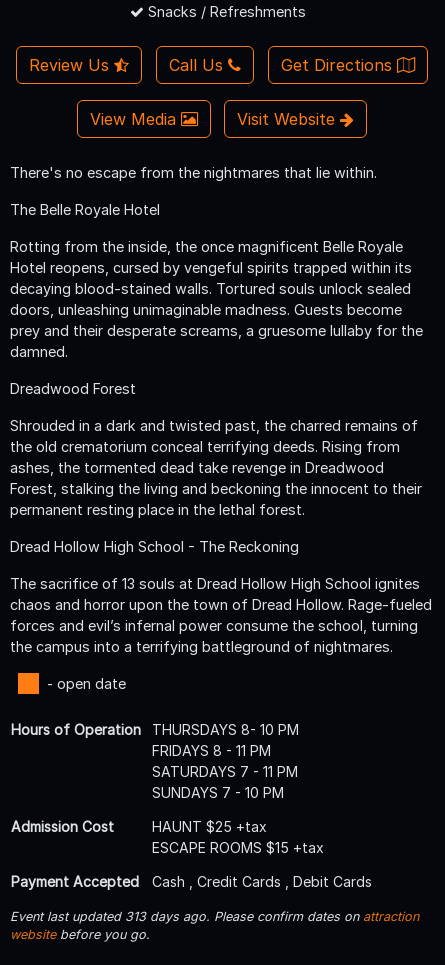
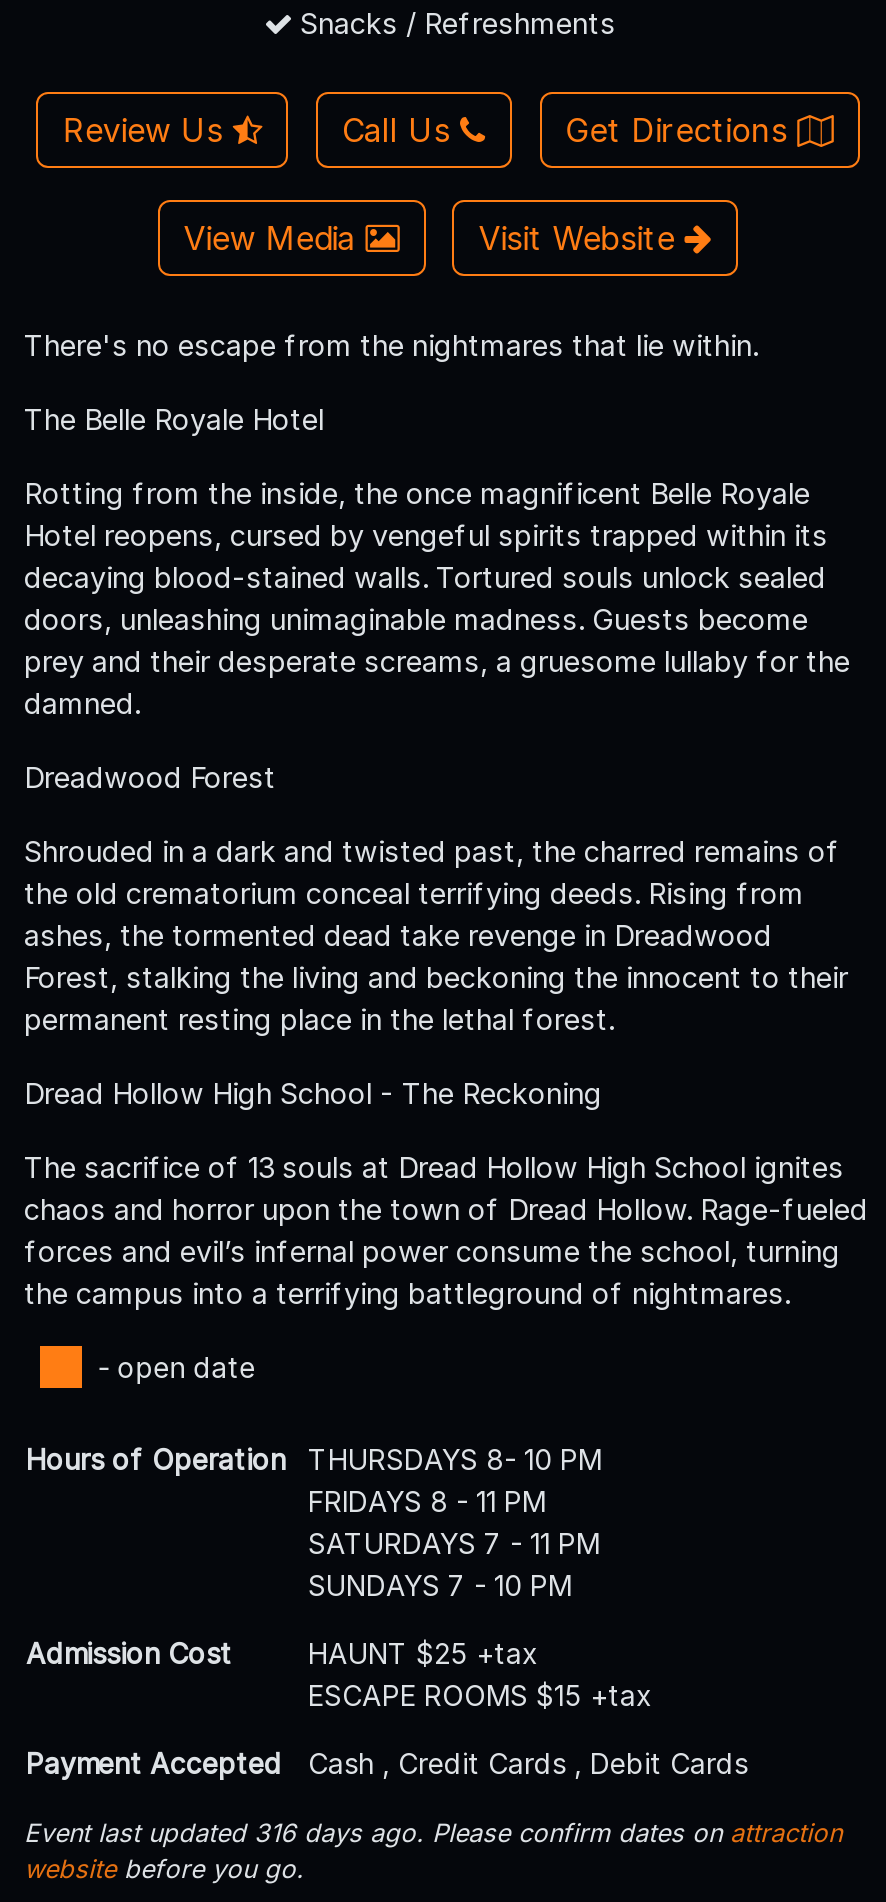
- Event last updated 313 days ago. Please confirm dates on attraction
+ Event last updated 316 days ago. Please confirm dates on attraction
